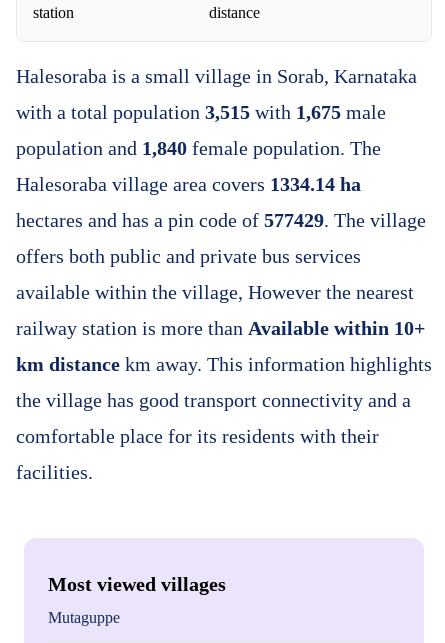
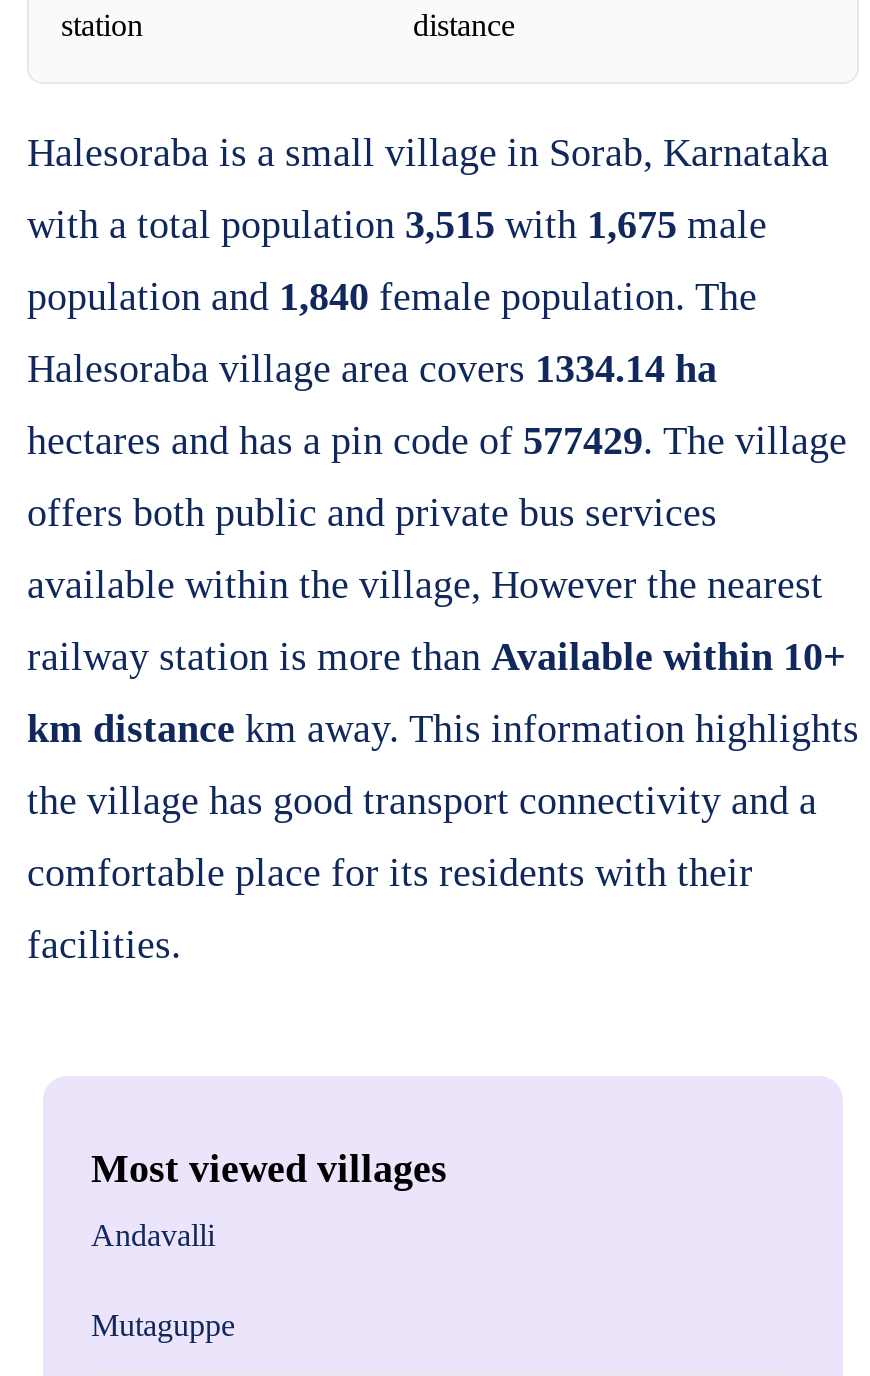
+ Andavalli
